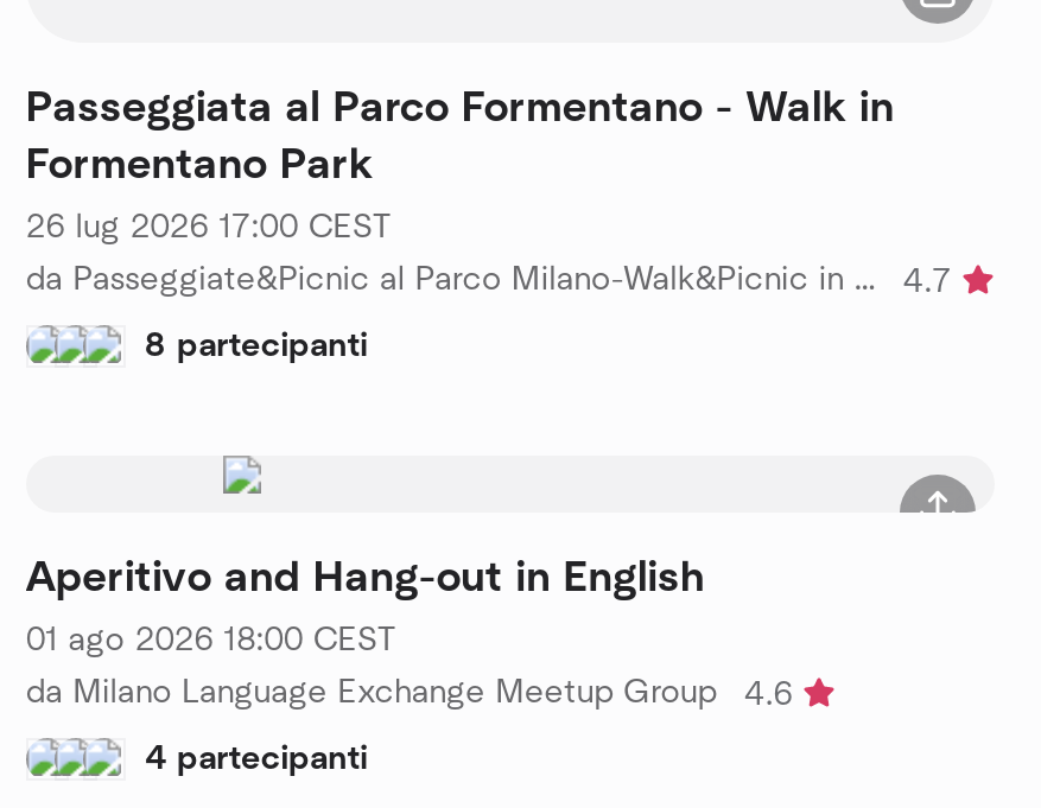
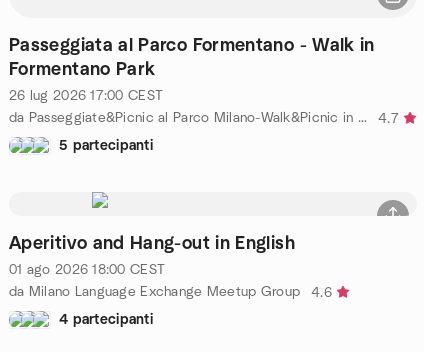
- 8 partecipanti
+ 5 partecipanti
